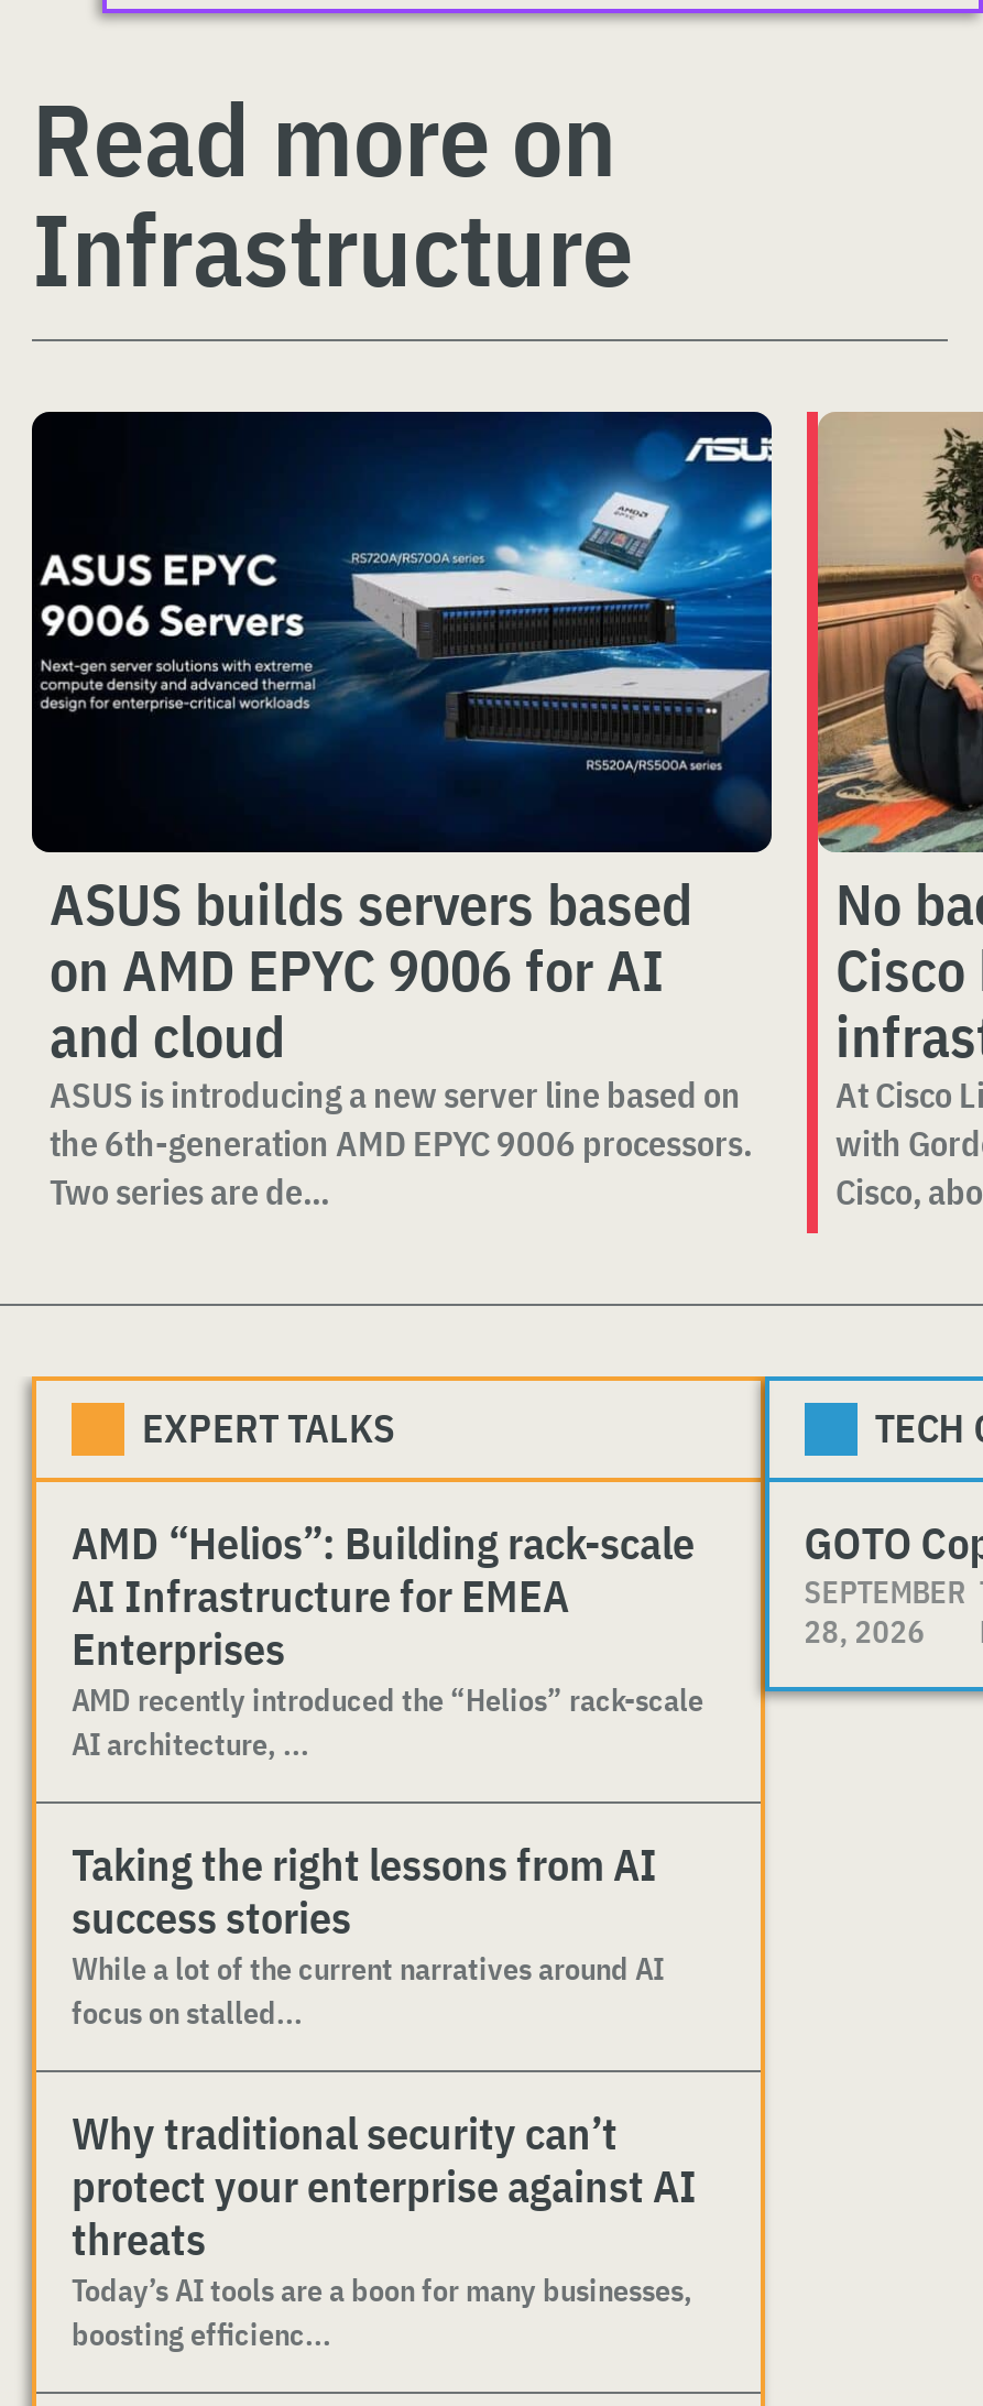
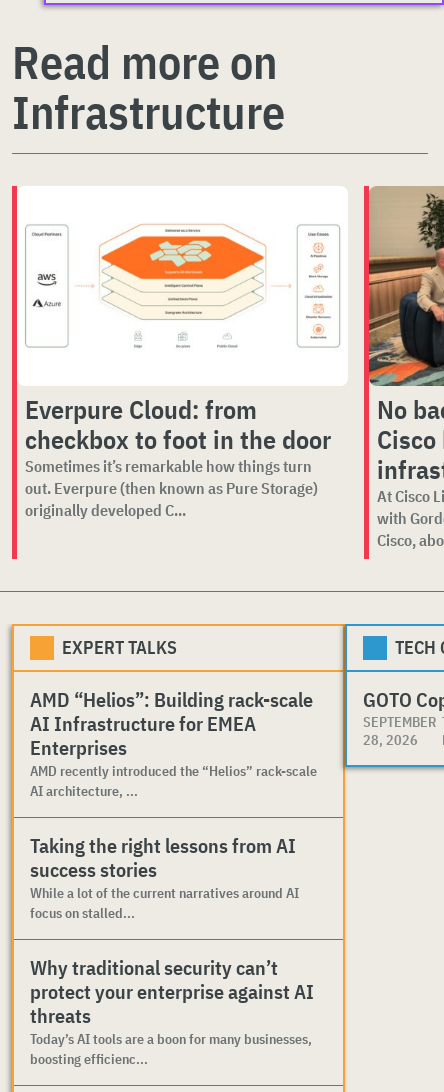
- [image]
- ASUS builds servers based
- on AMD EPYC 9006 for AI
- and cloud
- ASUS is introducing a new server line based on
- the 6th-generation AMD EPYC 9006 processors.
- Two series are de...
+ [image]
+ Everpure Cloud: from
+ checkbox to foot in the door
+ Sometimes it’s remarkable how things turn
+ out. Everpure (then known as Pure Storage)
+ originally developed C...
